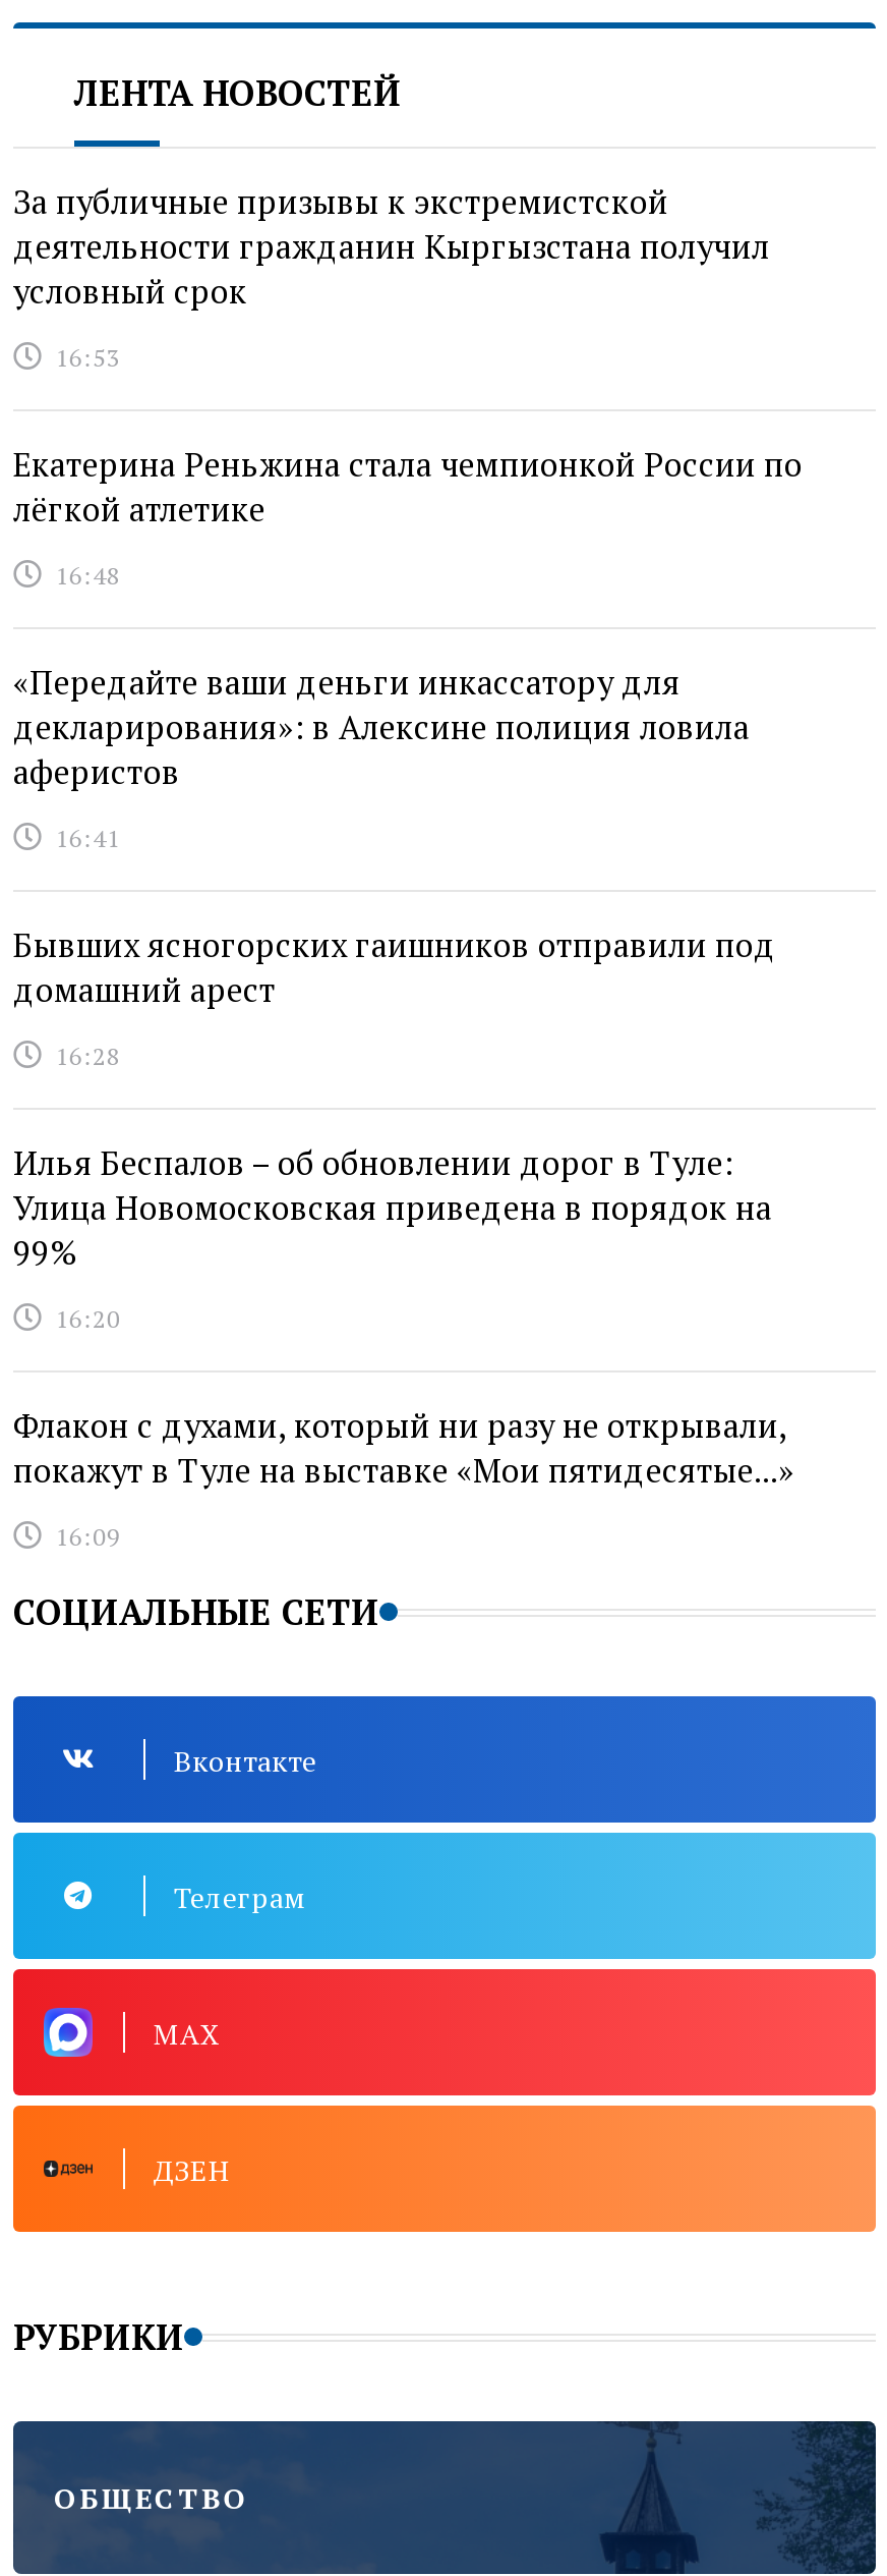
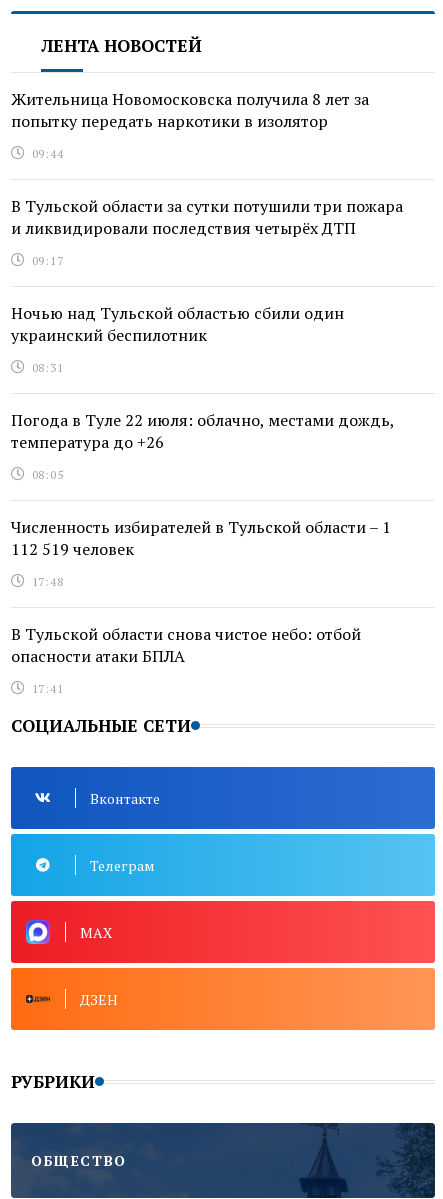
- За публичные призывы к экстремистской
- деятельности гражданин Кыргызстана получил
- условный срок
+ Жительница Новомосковска получила 8 лет за
+ попытку передать наркотики в изолятор

- 16:53
+ 09:44

- Екатерина Реньжина стала чемпионкой России по
- лёгкой атлетике
+ В Тульской области за сутки потушили три пожара
+ и ликвидировали последствия четырёх ДТП

- 16:48
+ 09:17

- «Передайте ваши деньги инкассатору для
- декларирования»: в Алексине полиция ловила
- аферистов
+ Ночью над Тульской областью сбили один
+ украинский беспилотник

- 16:41
+ 08:31

- Бывших ясногорских гаишников отправили под
- домашний арест
+ Погода в Туле 22 июля: облачно, местами дождь,
+ температура до +26

- 16:28
+ 08:05

- Илья Беспалов – об обновлении дорог в Туле:
- Улица Новомосковская приведена в порядок на
- 99%
+ Численность избирателей в Тульской области – 1
+ 112 519 человек

- 16:20
+ 17:48

- Флакон с духами, который ни разу не открывали,
- покажут в Туле на выставке «Мои пятидесятые...»
+ В Тульской области снова чистое небо: отбой
+ опасности атаки БПЛА

- 16:09
+ 17:41
